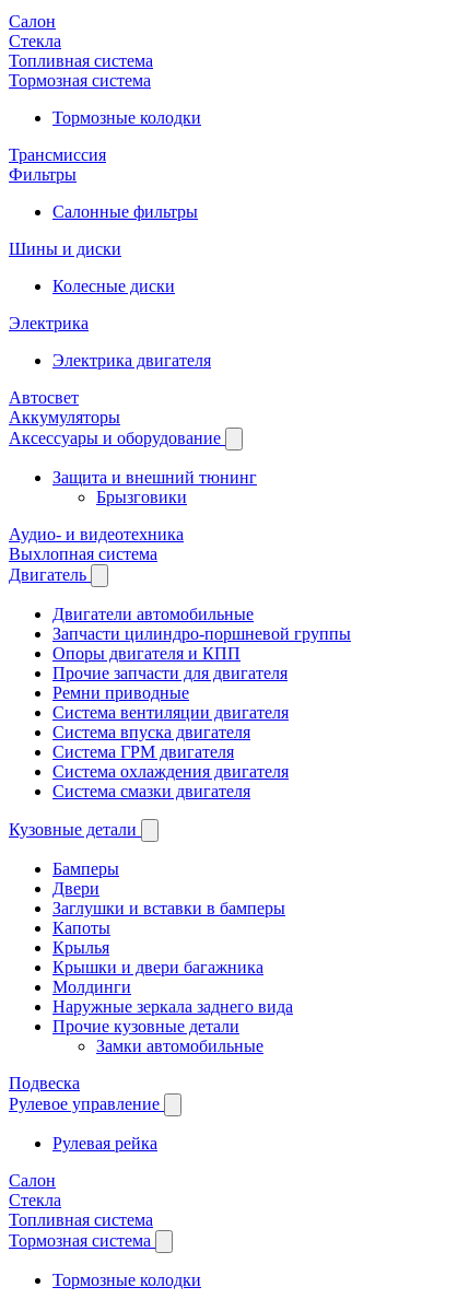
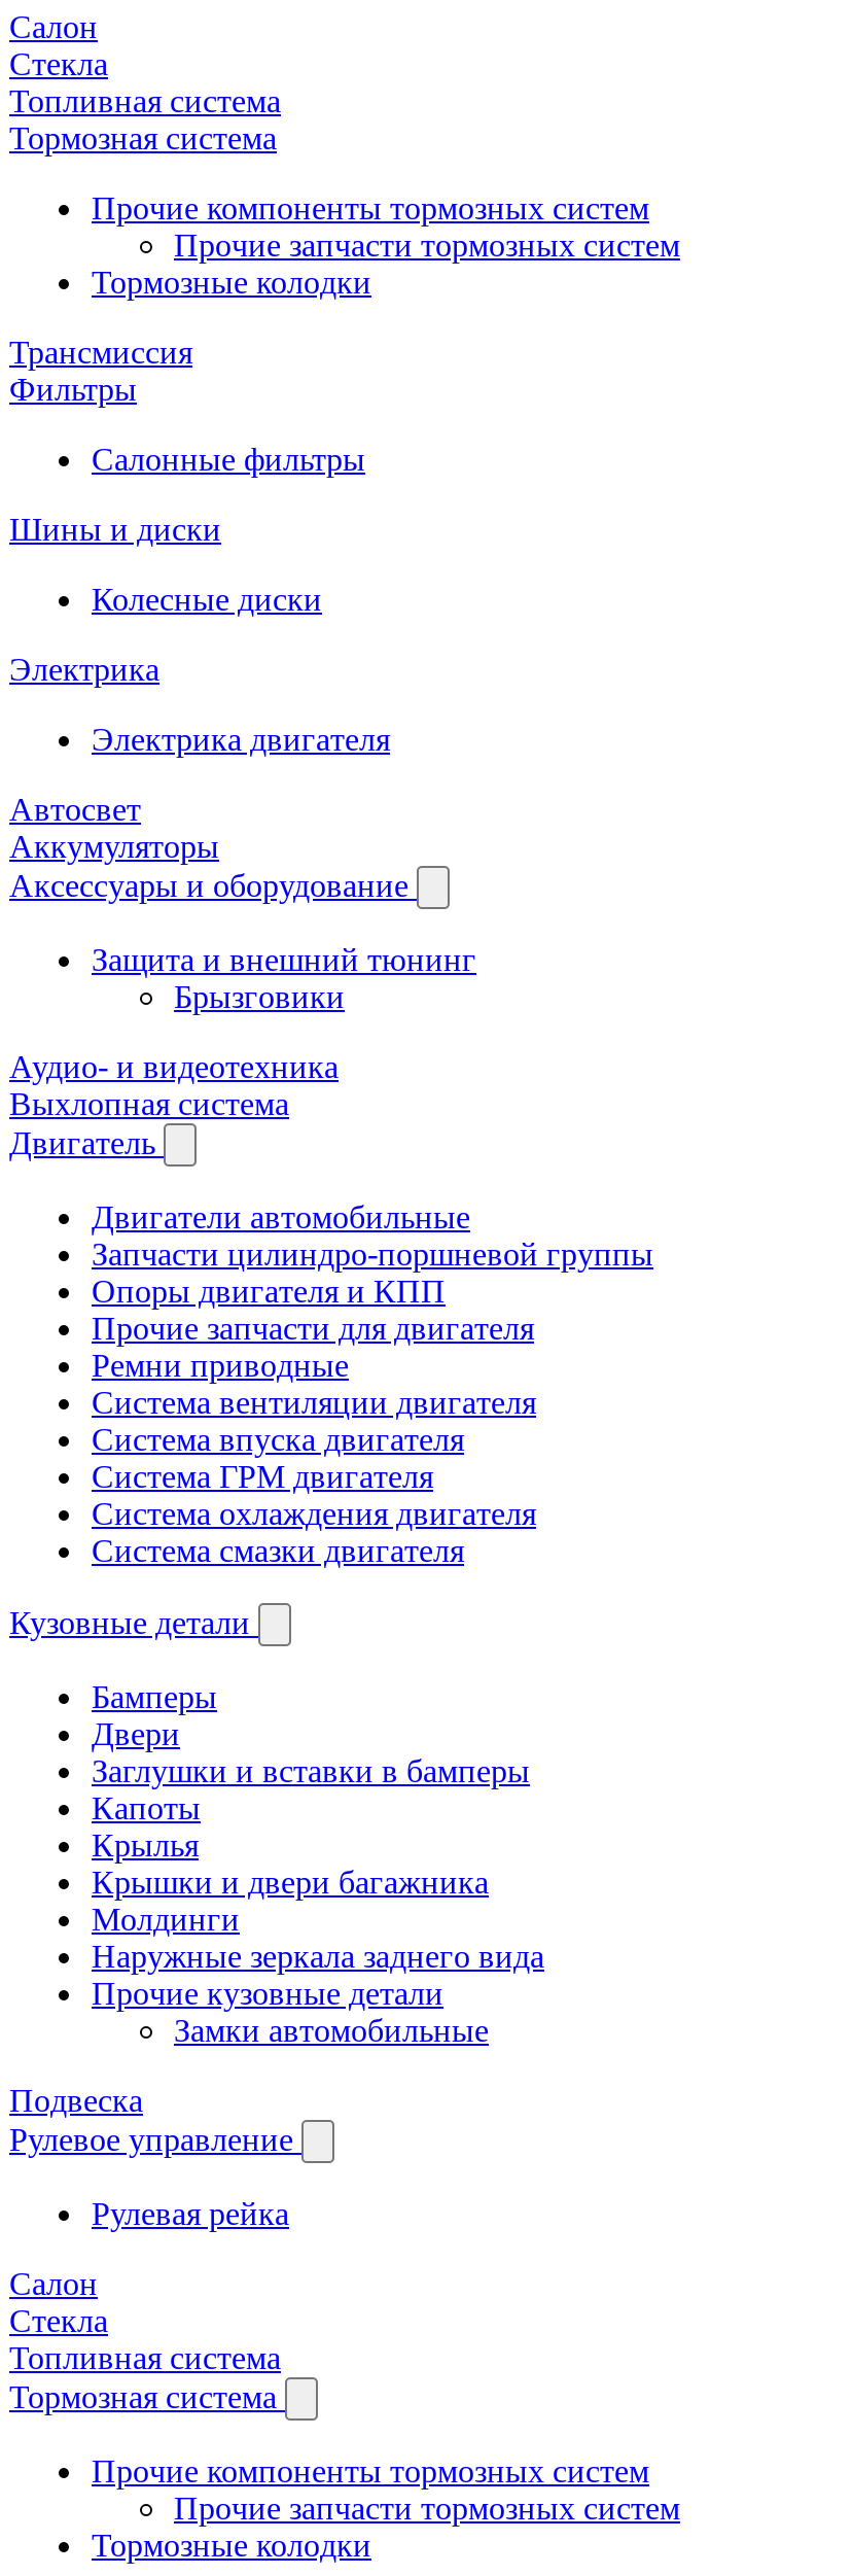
+ Прочие компоненты тормозных систем
+ Прочие запчасти тормозных систем

+ Прочие компоненты тормозных систем
+ Прочие запчасти тормозных систем
